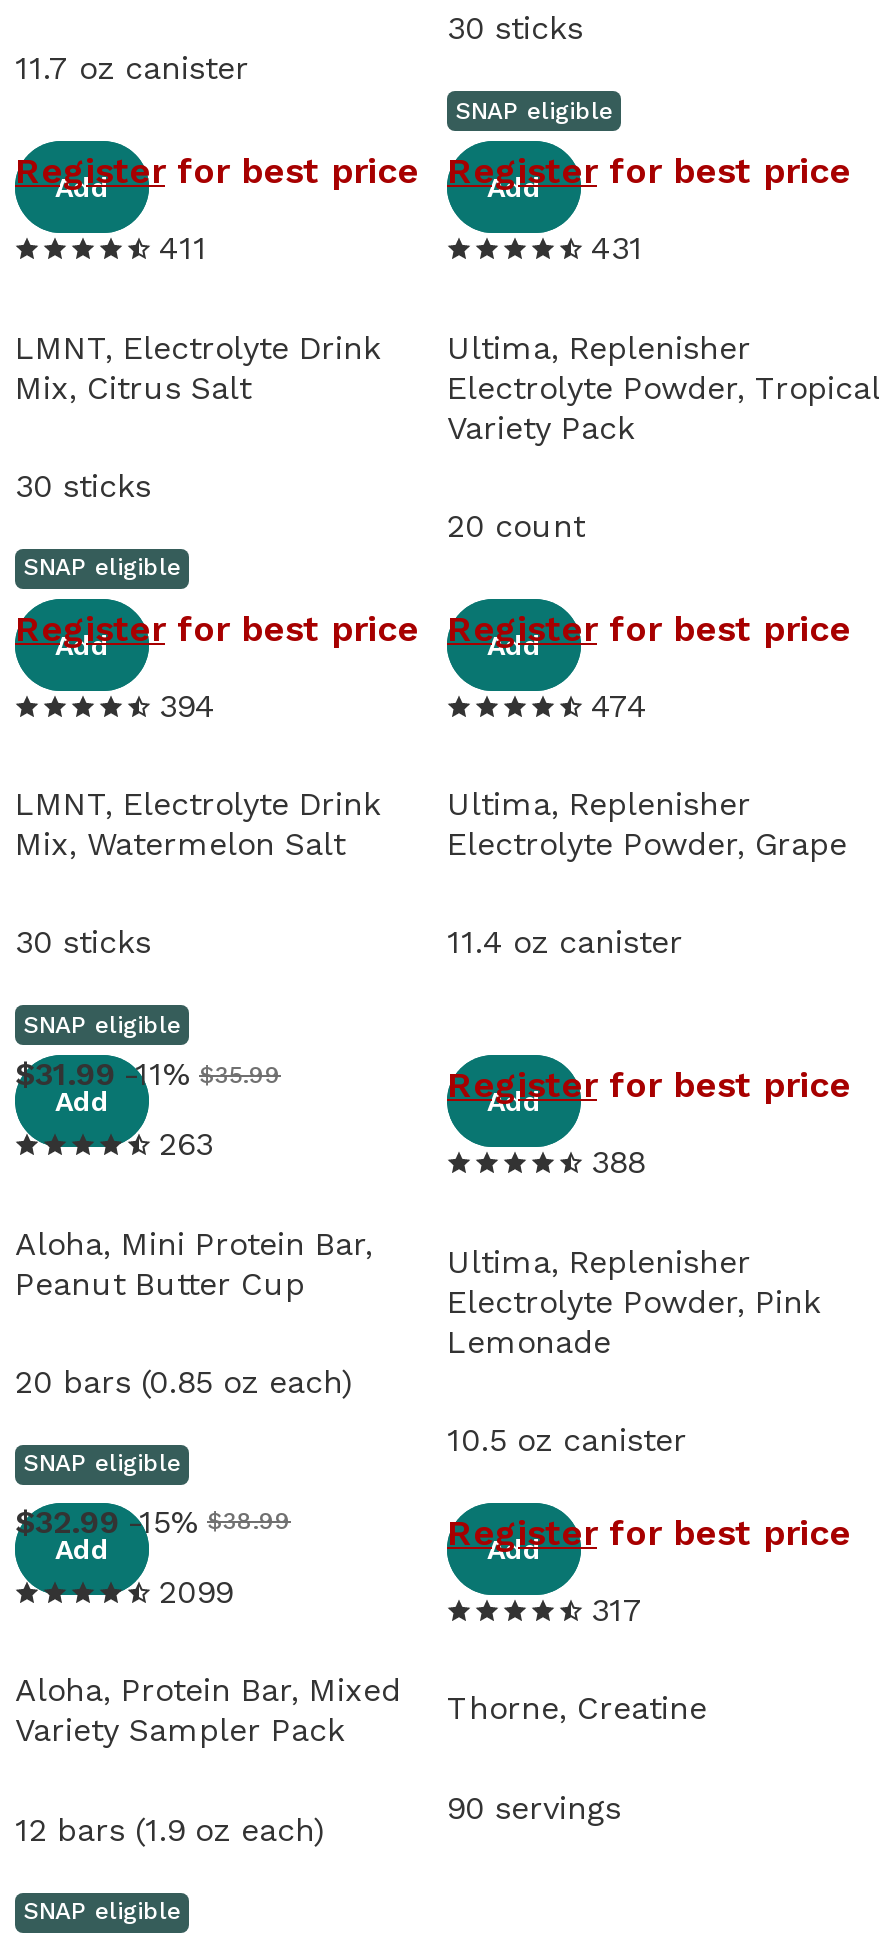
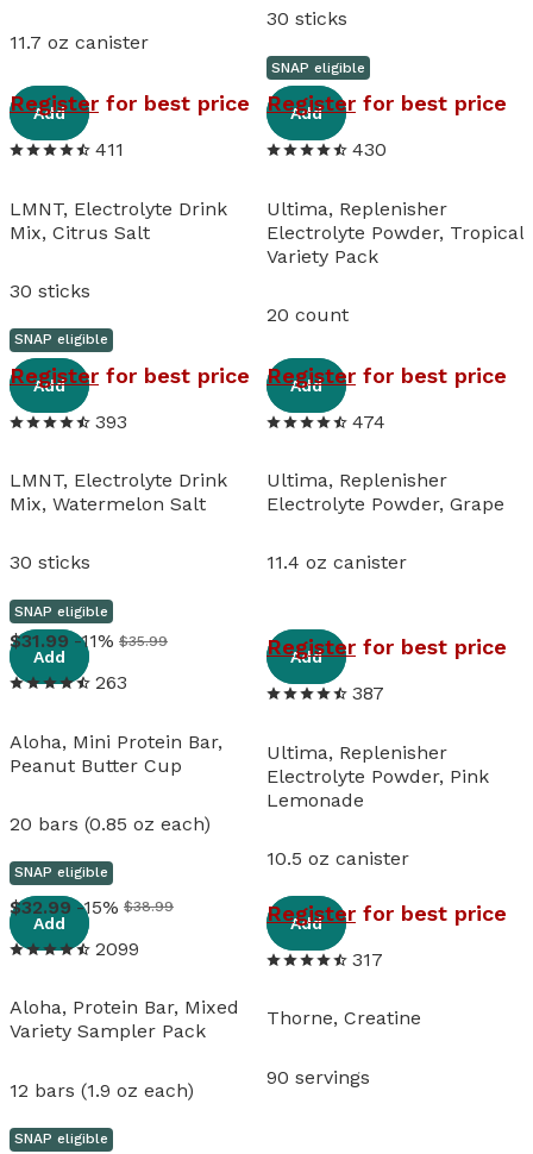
- 431
+ 430

- 394
+ 393

- 388
+ 387
